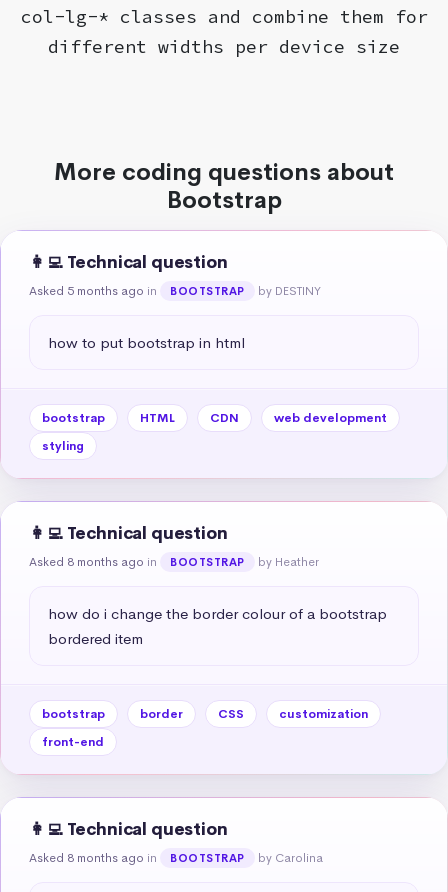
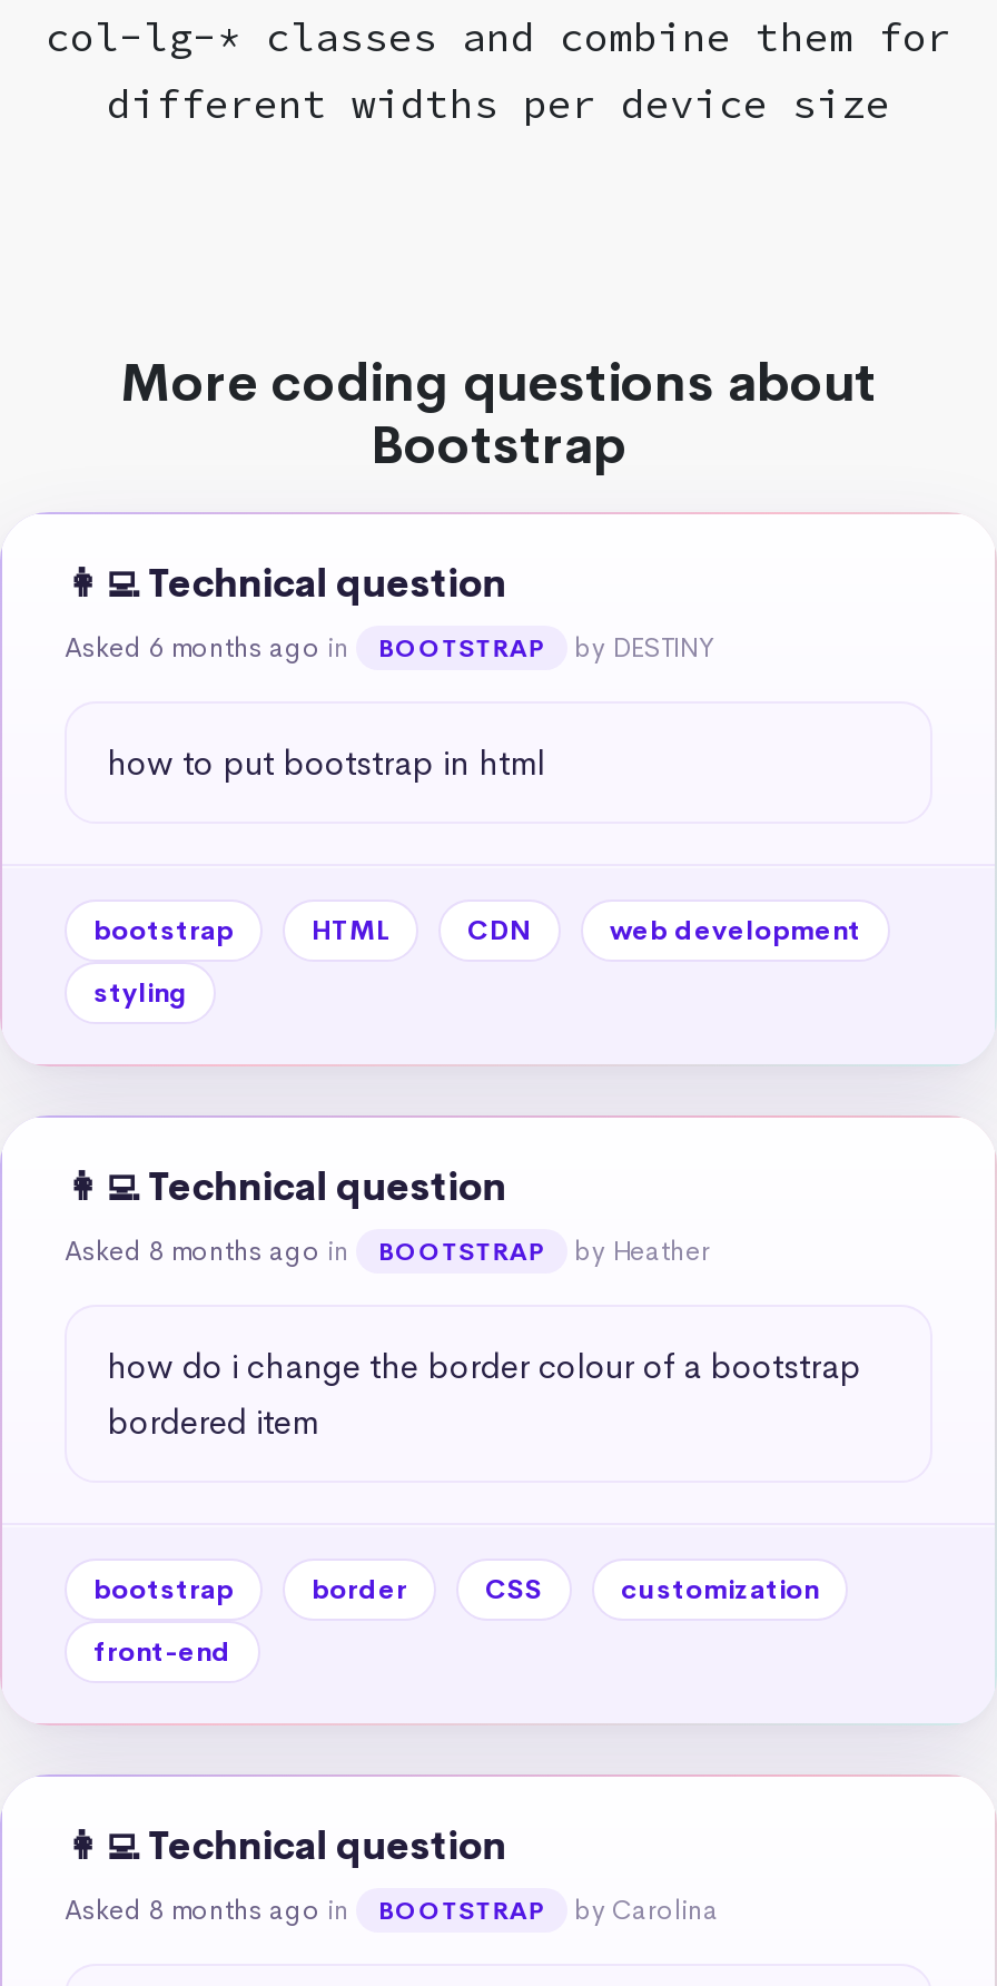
- Asked 5 months ago in
+ Asked 6 months ago in
